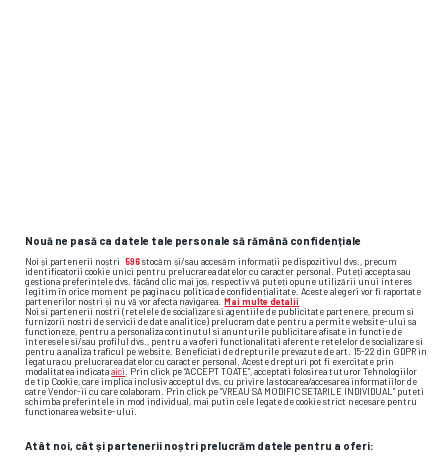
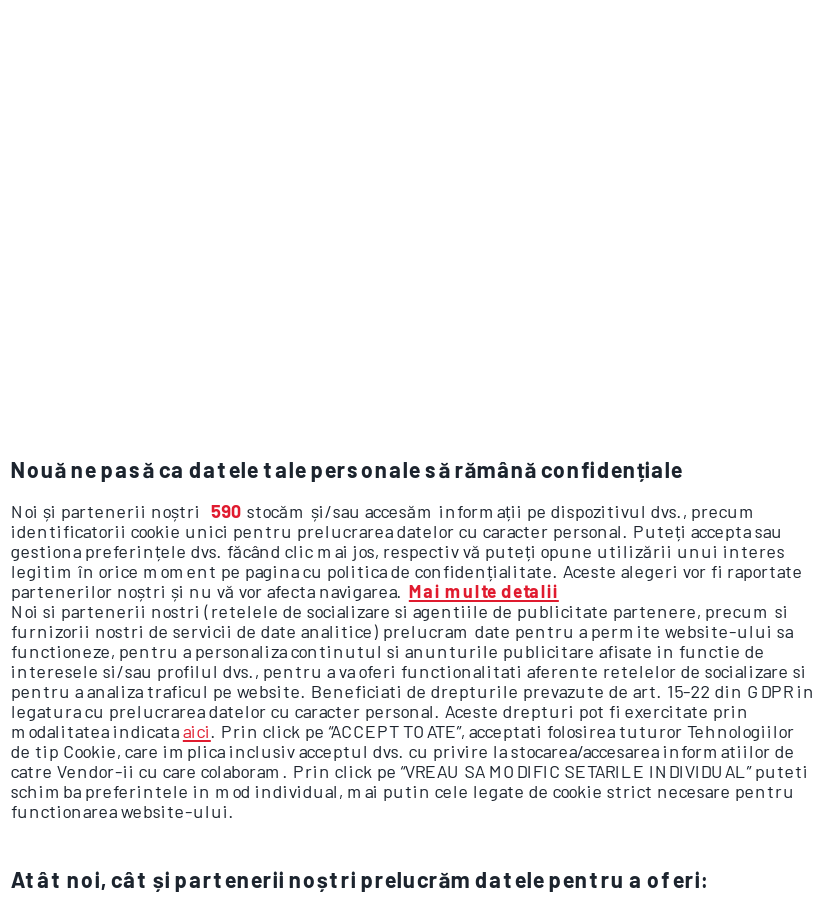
- Noi și partenerii noștri 596 stocăm și/sau accesăm informații pe dispozitivul dvs., precum
+ Noi și partenerii noștri 590 stocăm și/sau accesăm informații pe dispozitivul dvs., precum
